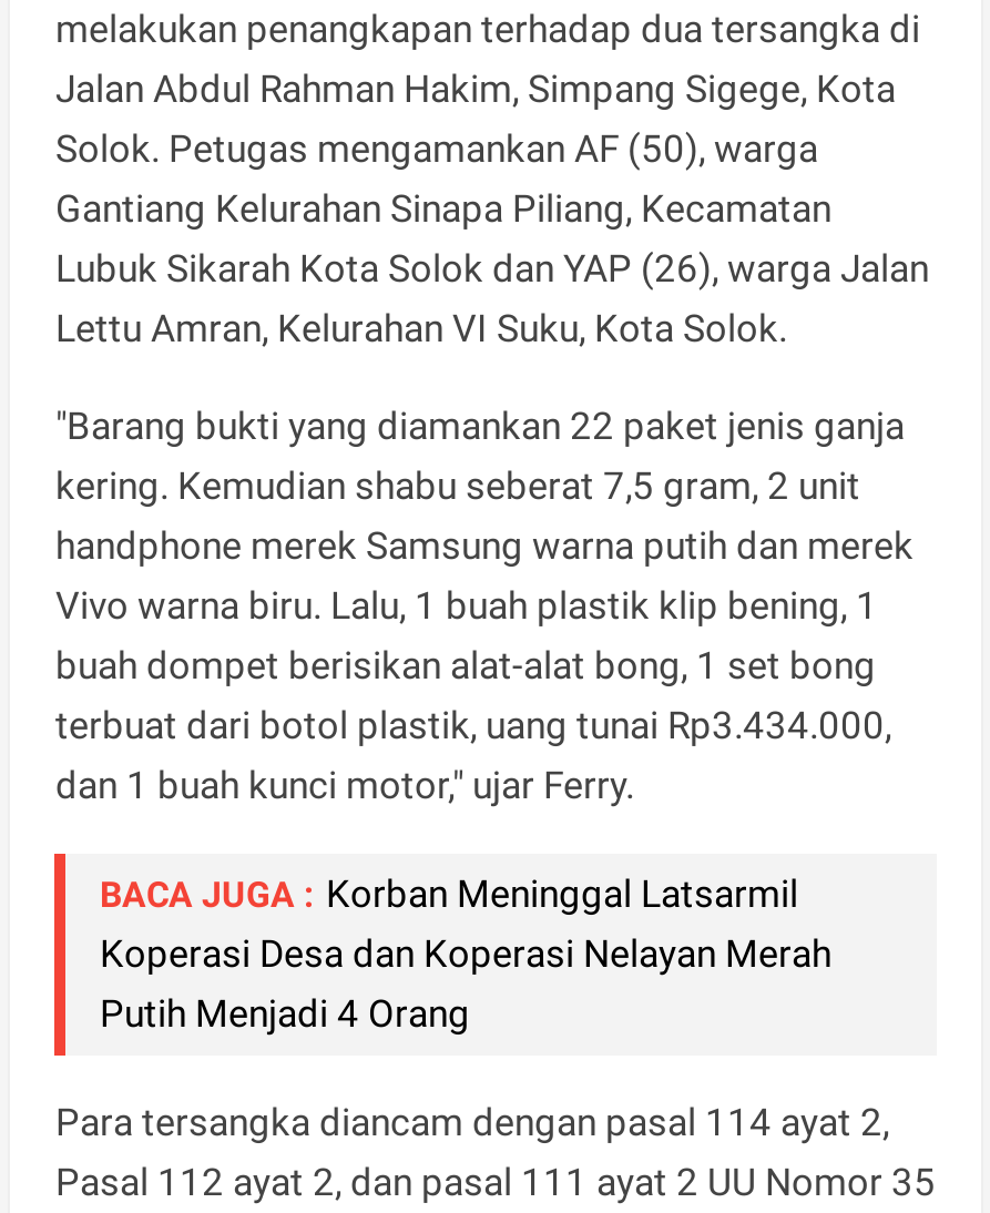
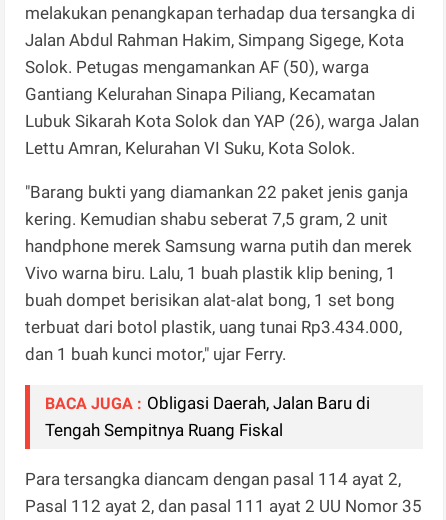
- BACA JUGA : Korban Meninggal Latsarmil
- Koperasi Desa dan Koperasi Nelayan Merah
- Putih Menjadi 4 Orang
+ BACA JUGA : Obligasi Daerah, Jalan Baru di
+ Tengah Sempitnya Ruang Fiskal
